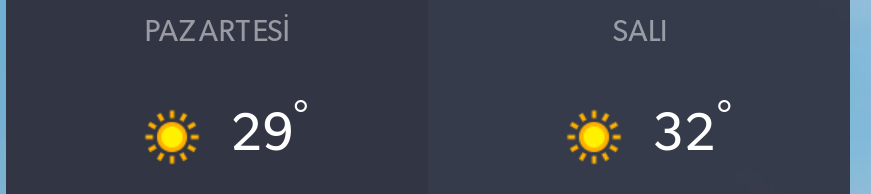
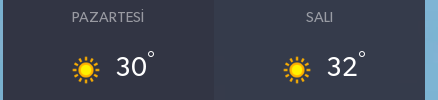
- 29°
+ 30°
